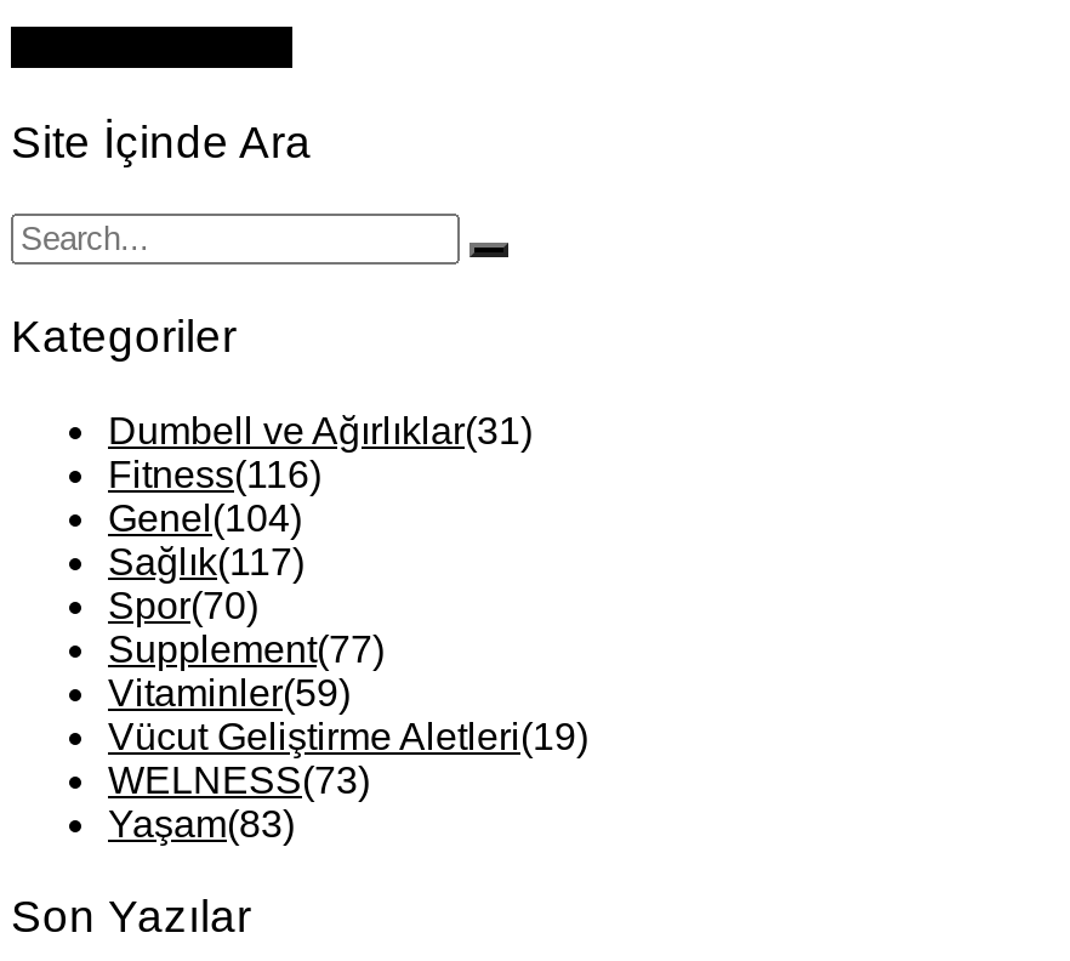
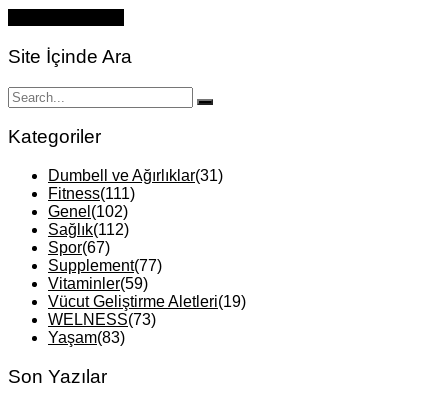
- Fitness(116)
+ Fitness(111)

- Genel(104)
+ Genel(102)

- Sağlık(117)
+ Sağlık(112)

- Spor(70)
+ Spor(67)
